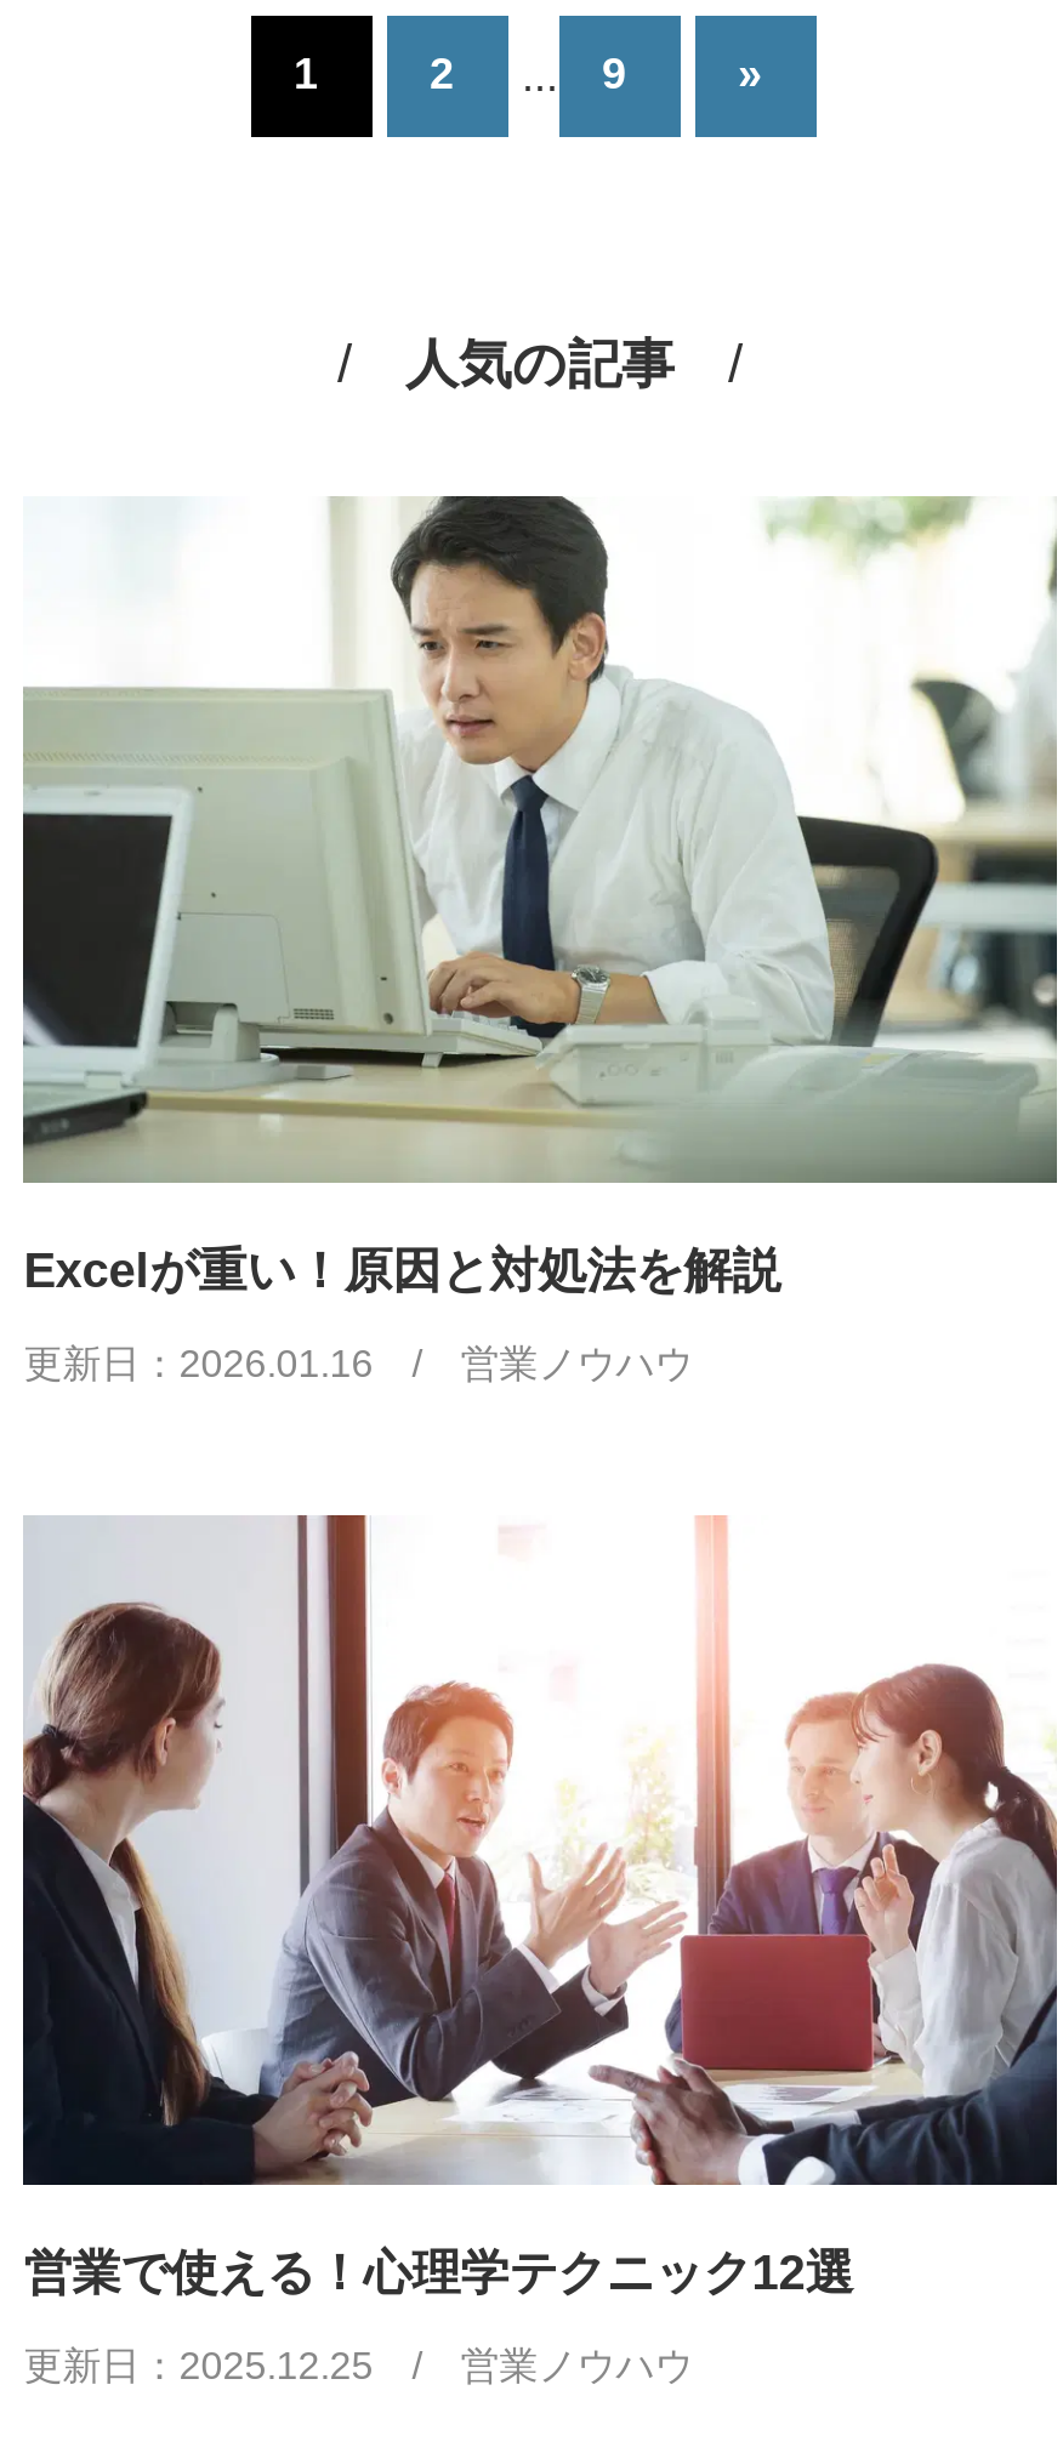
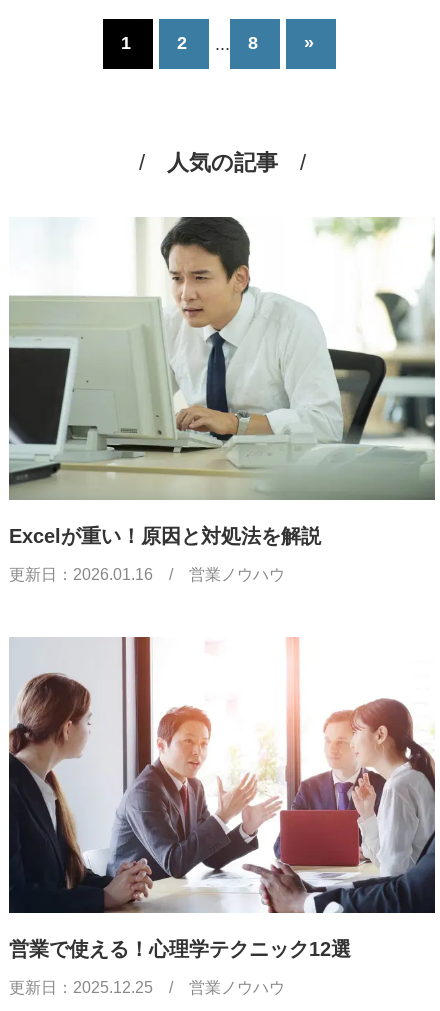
- 9
+ 8
